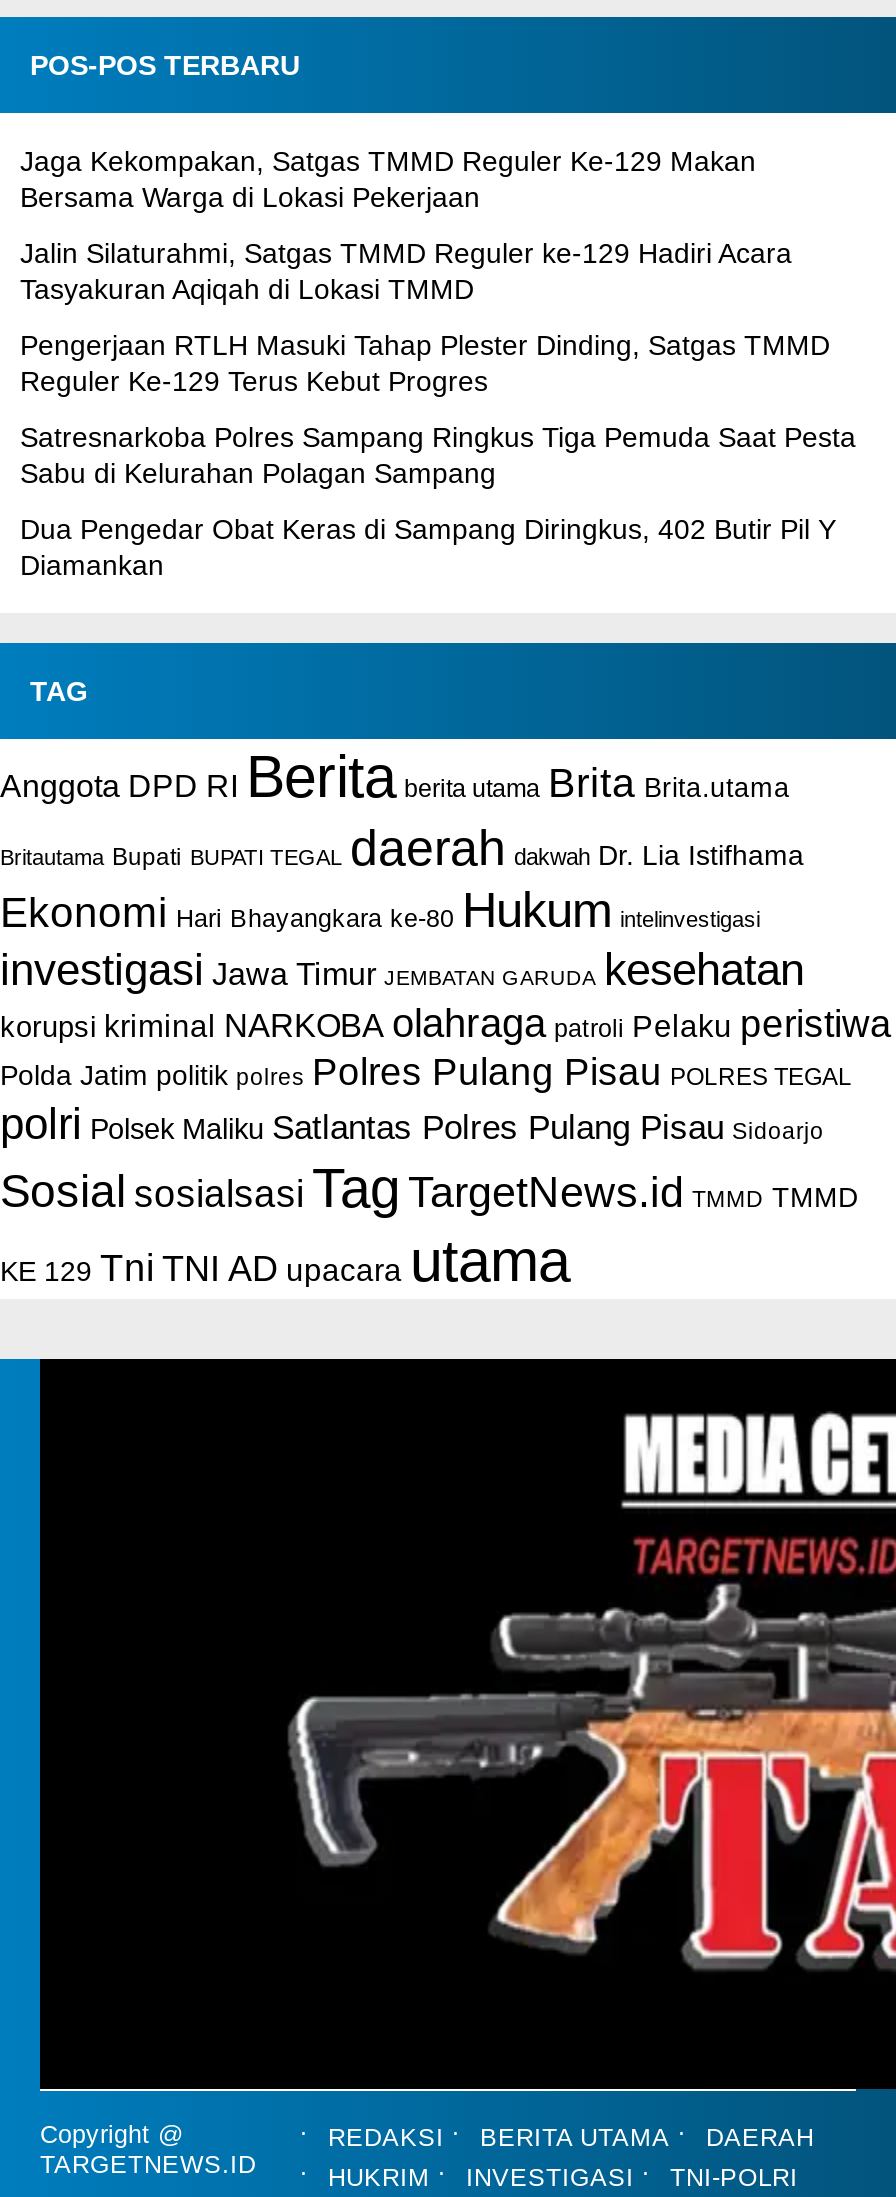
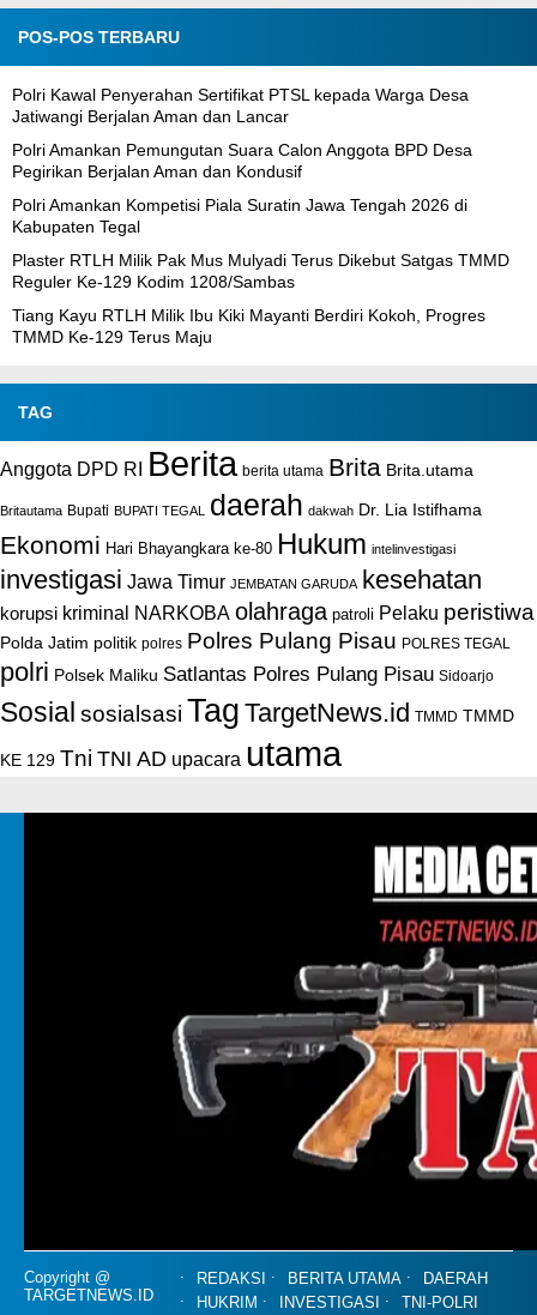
- Jaga Kekompakan, Satgas TMMD Reguler Ke-129 Makan
- Bersama Warga di Lokasi Pekerjaan
+ Polri Kawal Penyerahan Sertifikat PTSL kepada Warga Desa
+ Jatiwangi Berjalan Aman dan Lancar

- Jalin Silaturahmi, Satgas TMMD Reguler ke-129 Hadiri Acara
- Tasyakuran Aqiqah di Lokasi TMMD
+ Polri Amankan Pemungutan Suara Calon Anggota BPD Desa
+ Pegirikan Berjalan Aman dan Kondusif

- Pengerjaan RTLH Masuki Tahap Plester Dinding, Satgas TMMD
- Reguler Ke-129 Terus Kebut Progres
+ Polri Amankan Kompetisi Piala Suratin Jawa Tengah 2026 di
+ Kabupaten Tegal

- Satresnarkoba Polres Sampang Ringkus Tiga Pemuda Saat Pesta
- Sabu di Kelurahan Polagan Sampang
+ Plaster RTLH Milik Pak Mus Mulyadi Terus Dikebut Satgas TMMD
+ Reguler Ke-129 Kodim 1208/Sambas

- Dua Pengedar Obat Keras di Sampang Diringkus, 402 Butir Pil Y
- Diamankan
+ Tiang Kayu RTLH Milik Ibu Kiki Mayanti Berdiri Kokoh, Progres
+ TMMD Ke-129 Terus Maju
